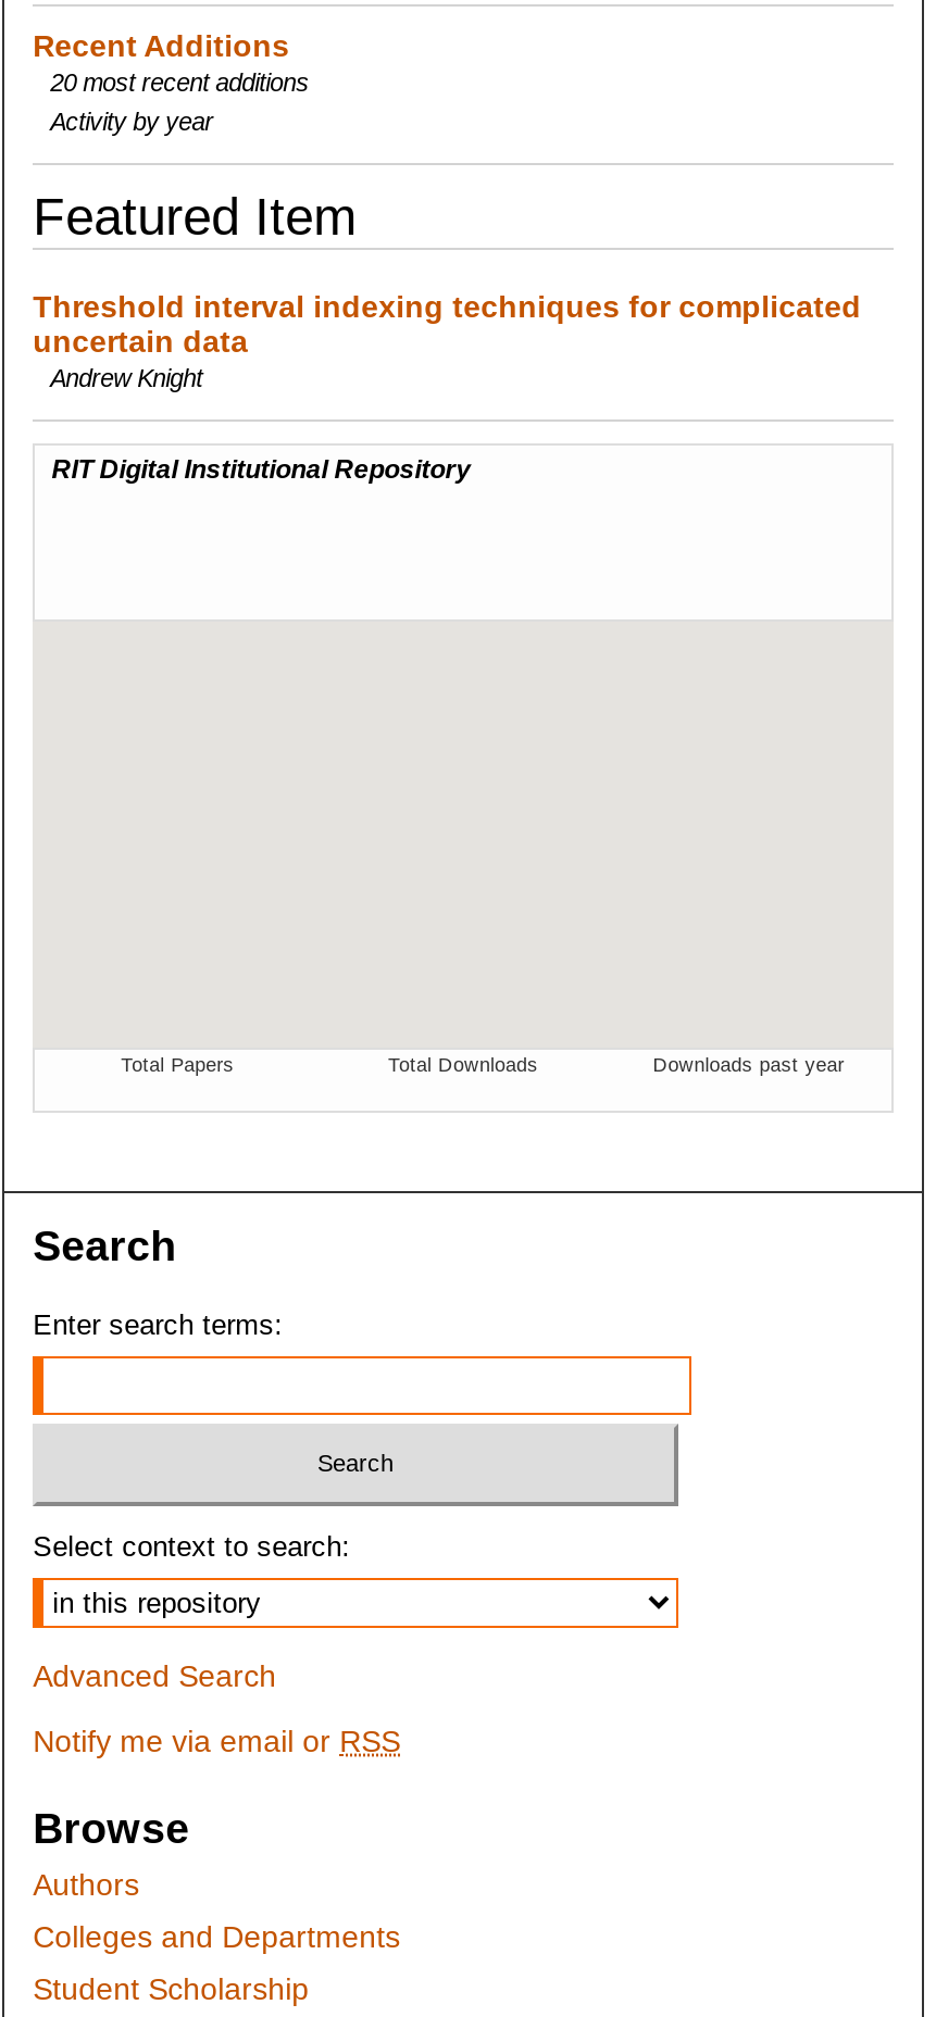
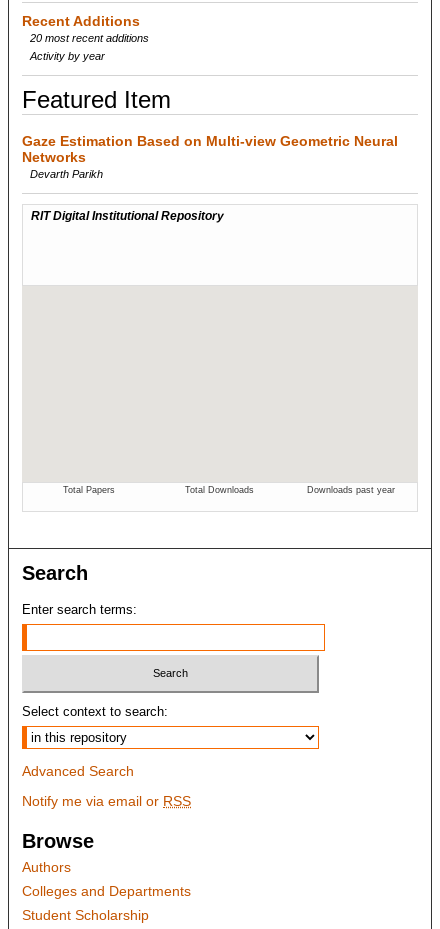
- Threshold interval indexing techniques for complicated
- uncertain data
- Andrew Knight
+ Gaze Estimation Based on Multi-view Geometric Neural
+ Networks
+ Devarth Parikh
